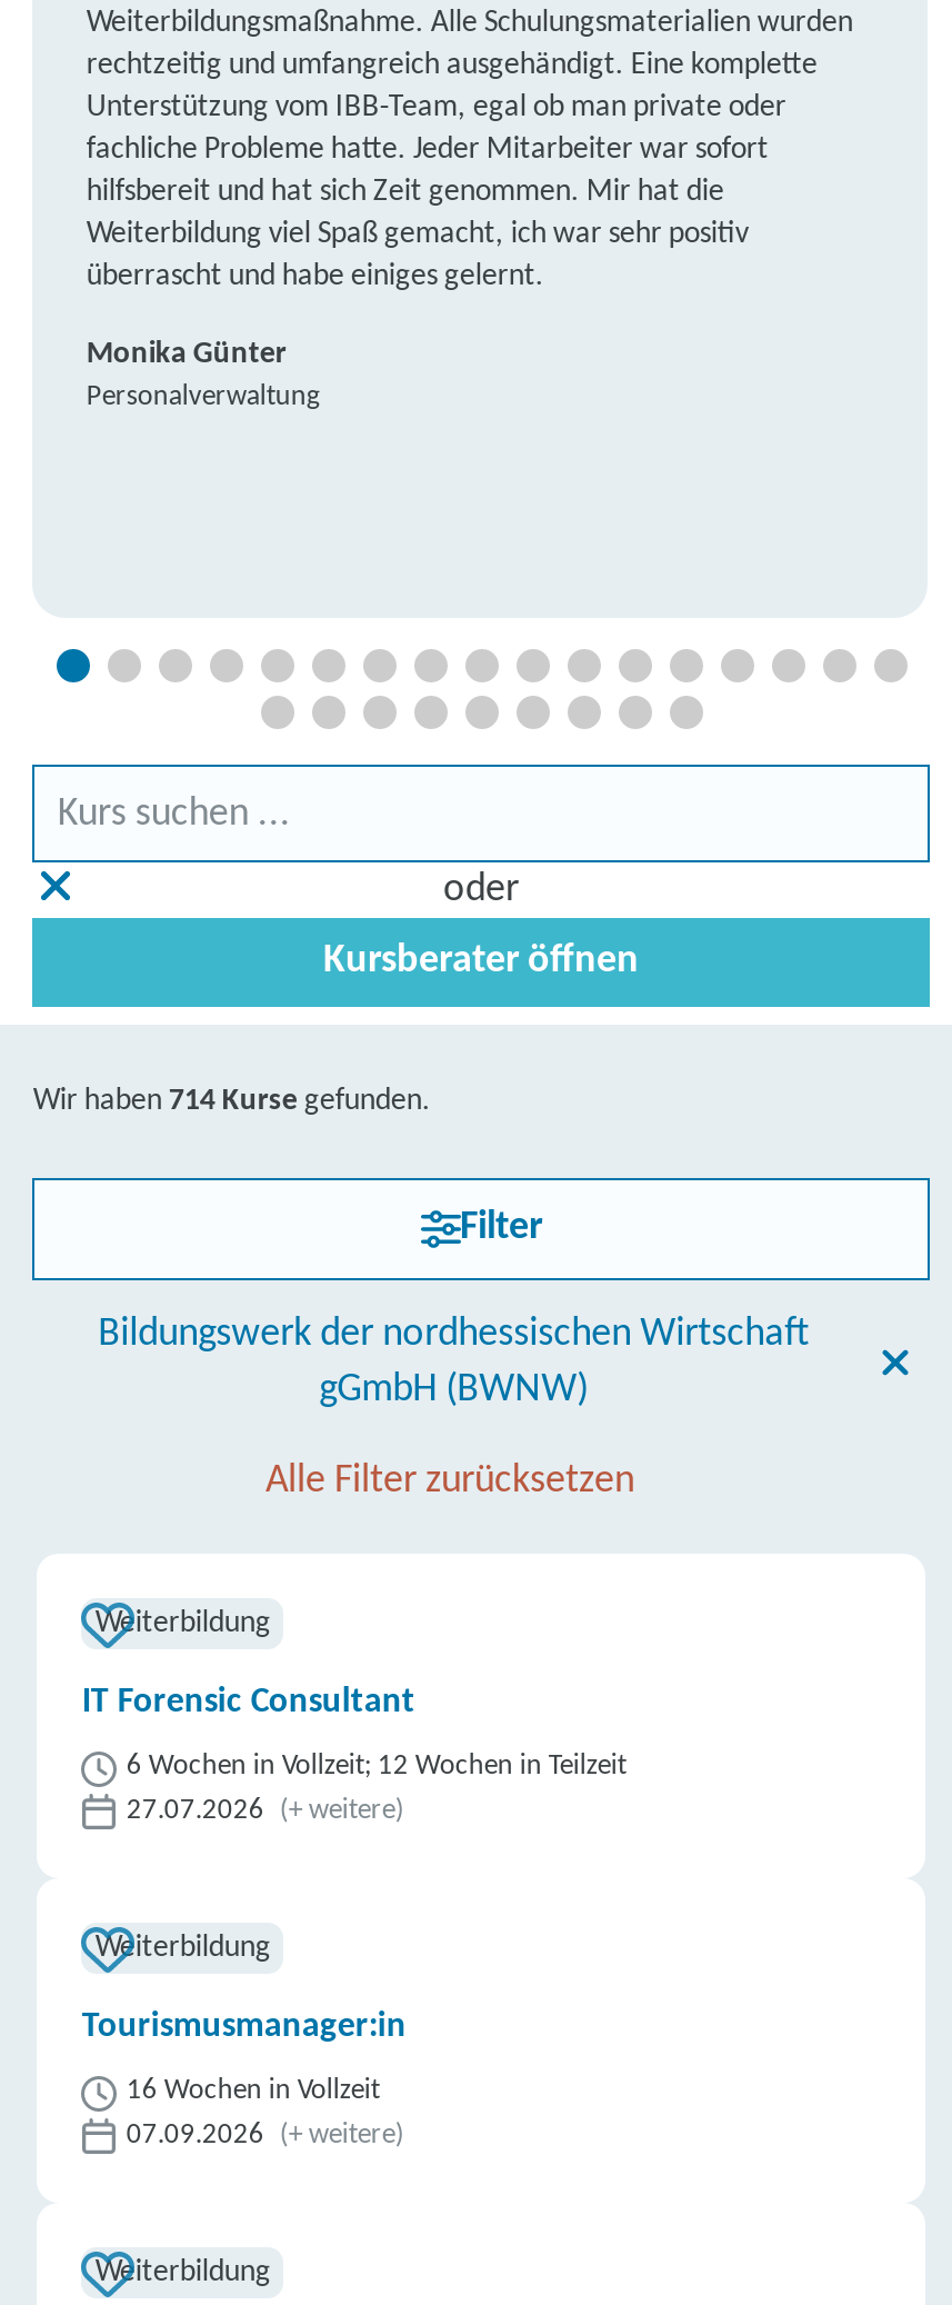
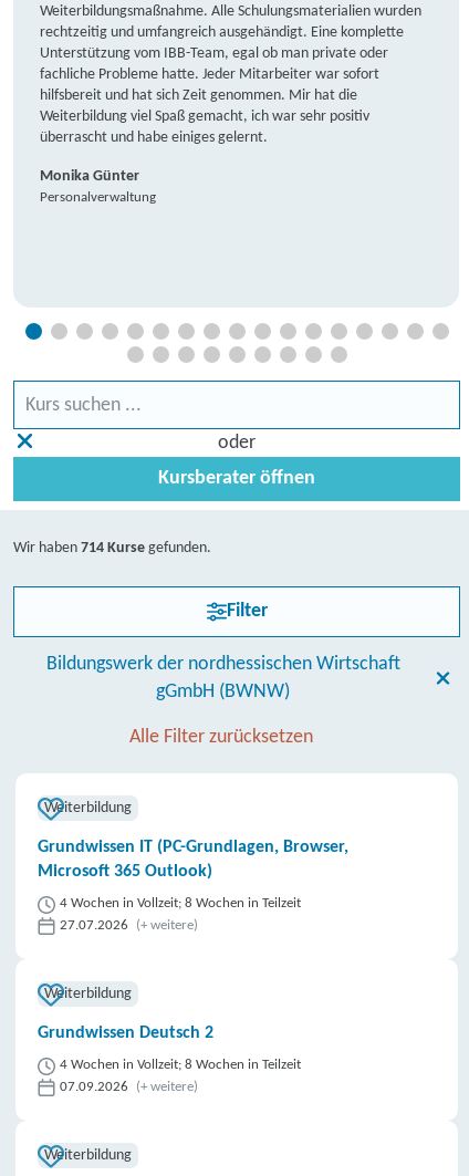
- IT Forensic Consultant
+ Grundwissen IT (PC-Grundlagen, Browser,
+ Microsoft 365 Outlook)

- 6 Wochen in Vollzeit; 12 Wochen in Teilzeit
+ 4 Wochen in Vollzeit; 8 Wochen in Teilzeit

- Tourismusmanager:in
+ Grundwissen Deutsch 2

- 16 Wochen in Vollzeit
+ 4 Wochen in Vollzeit; 8 Wochen in Teilzeit
